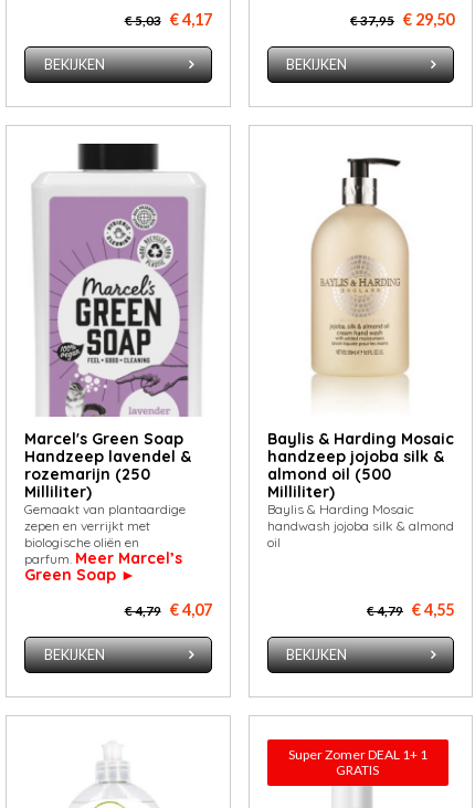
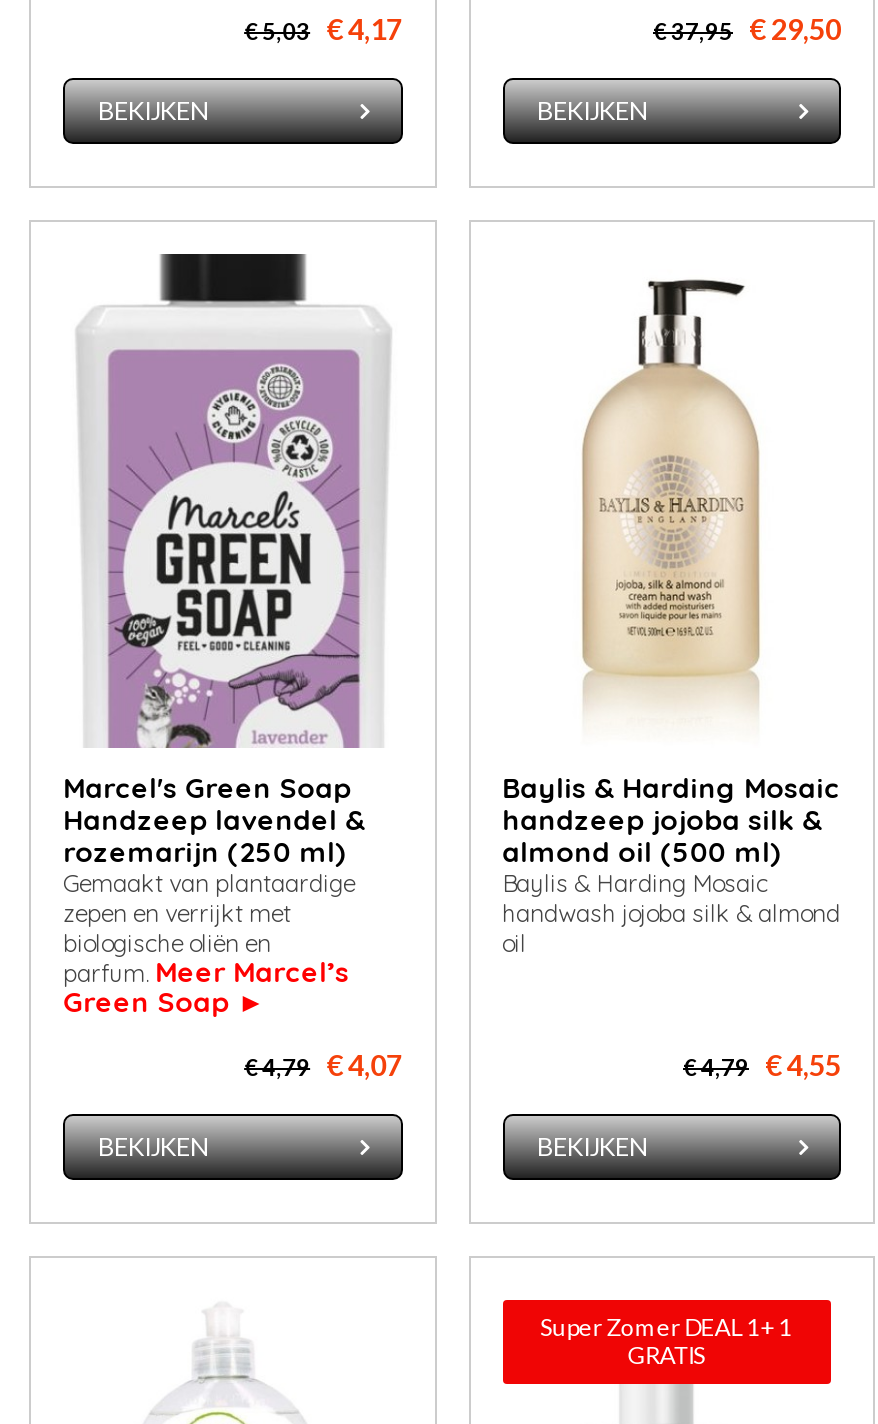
- rozemarijn (250
- Milliliter)
+ rozemarijn (250 ml)

- almond oil (500
- Milliliter)
+ almond oil (500 ml)
